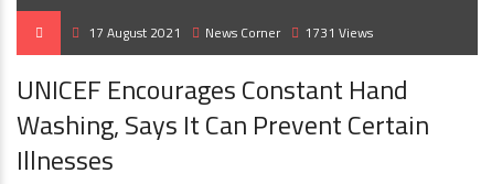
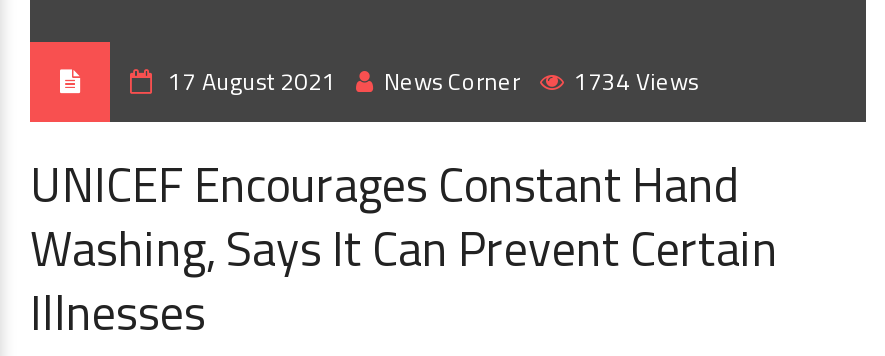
- 17 August 2021 News Corner 1731 Views
+ 17 August 2021 News Corner 1734 Views
